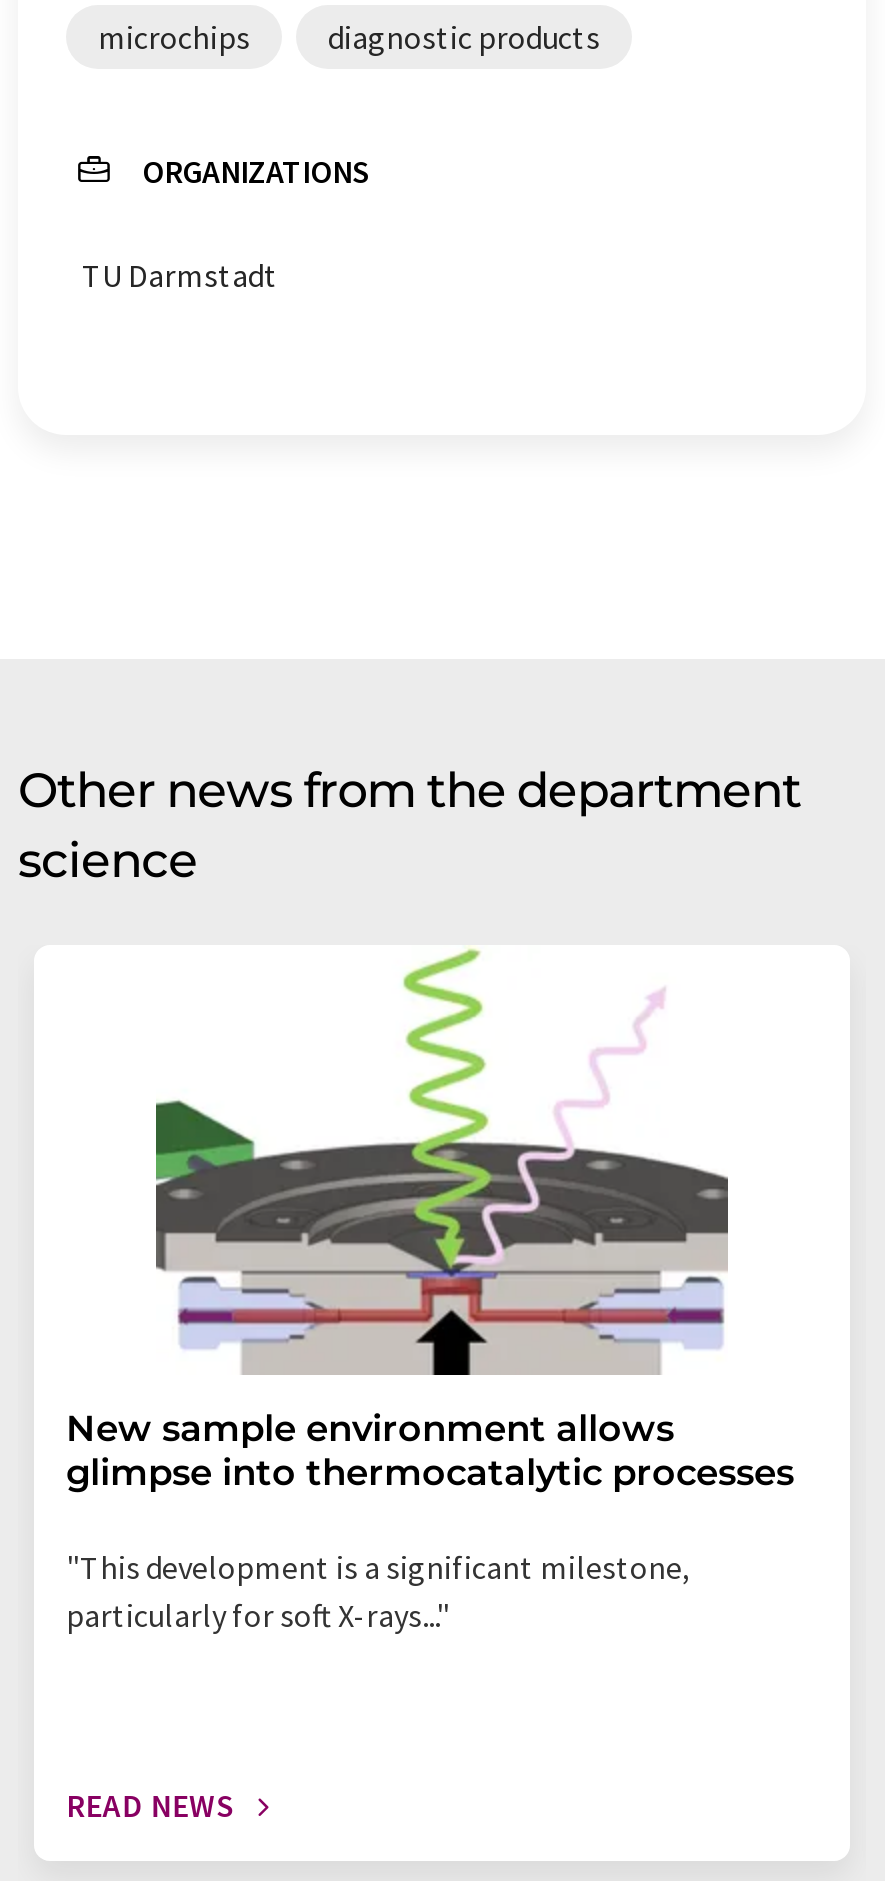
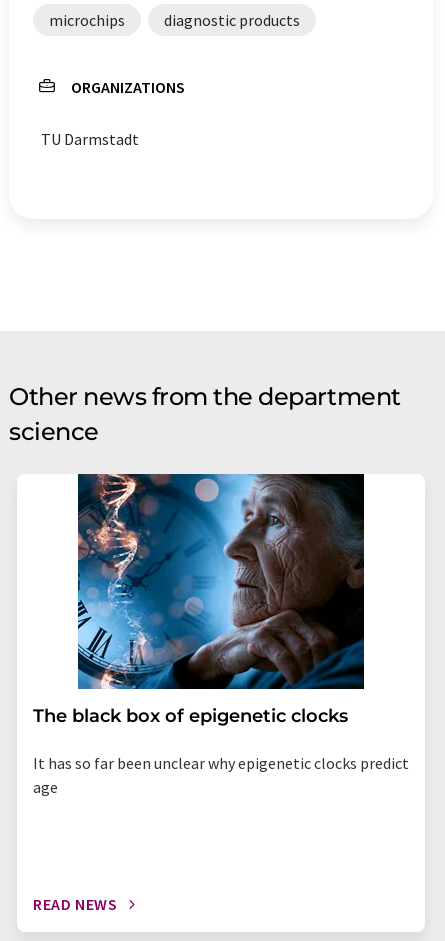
- [image]
- New sample environment allows
- glimpse into thermocatalytic processes
+ [image]
+ The black box of epigenetic clocks

- "This development is a significant milestone,
- particularly for soft X-rays..."
+ It has so far been unclear why epigenetic clocks predict
+ age
